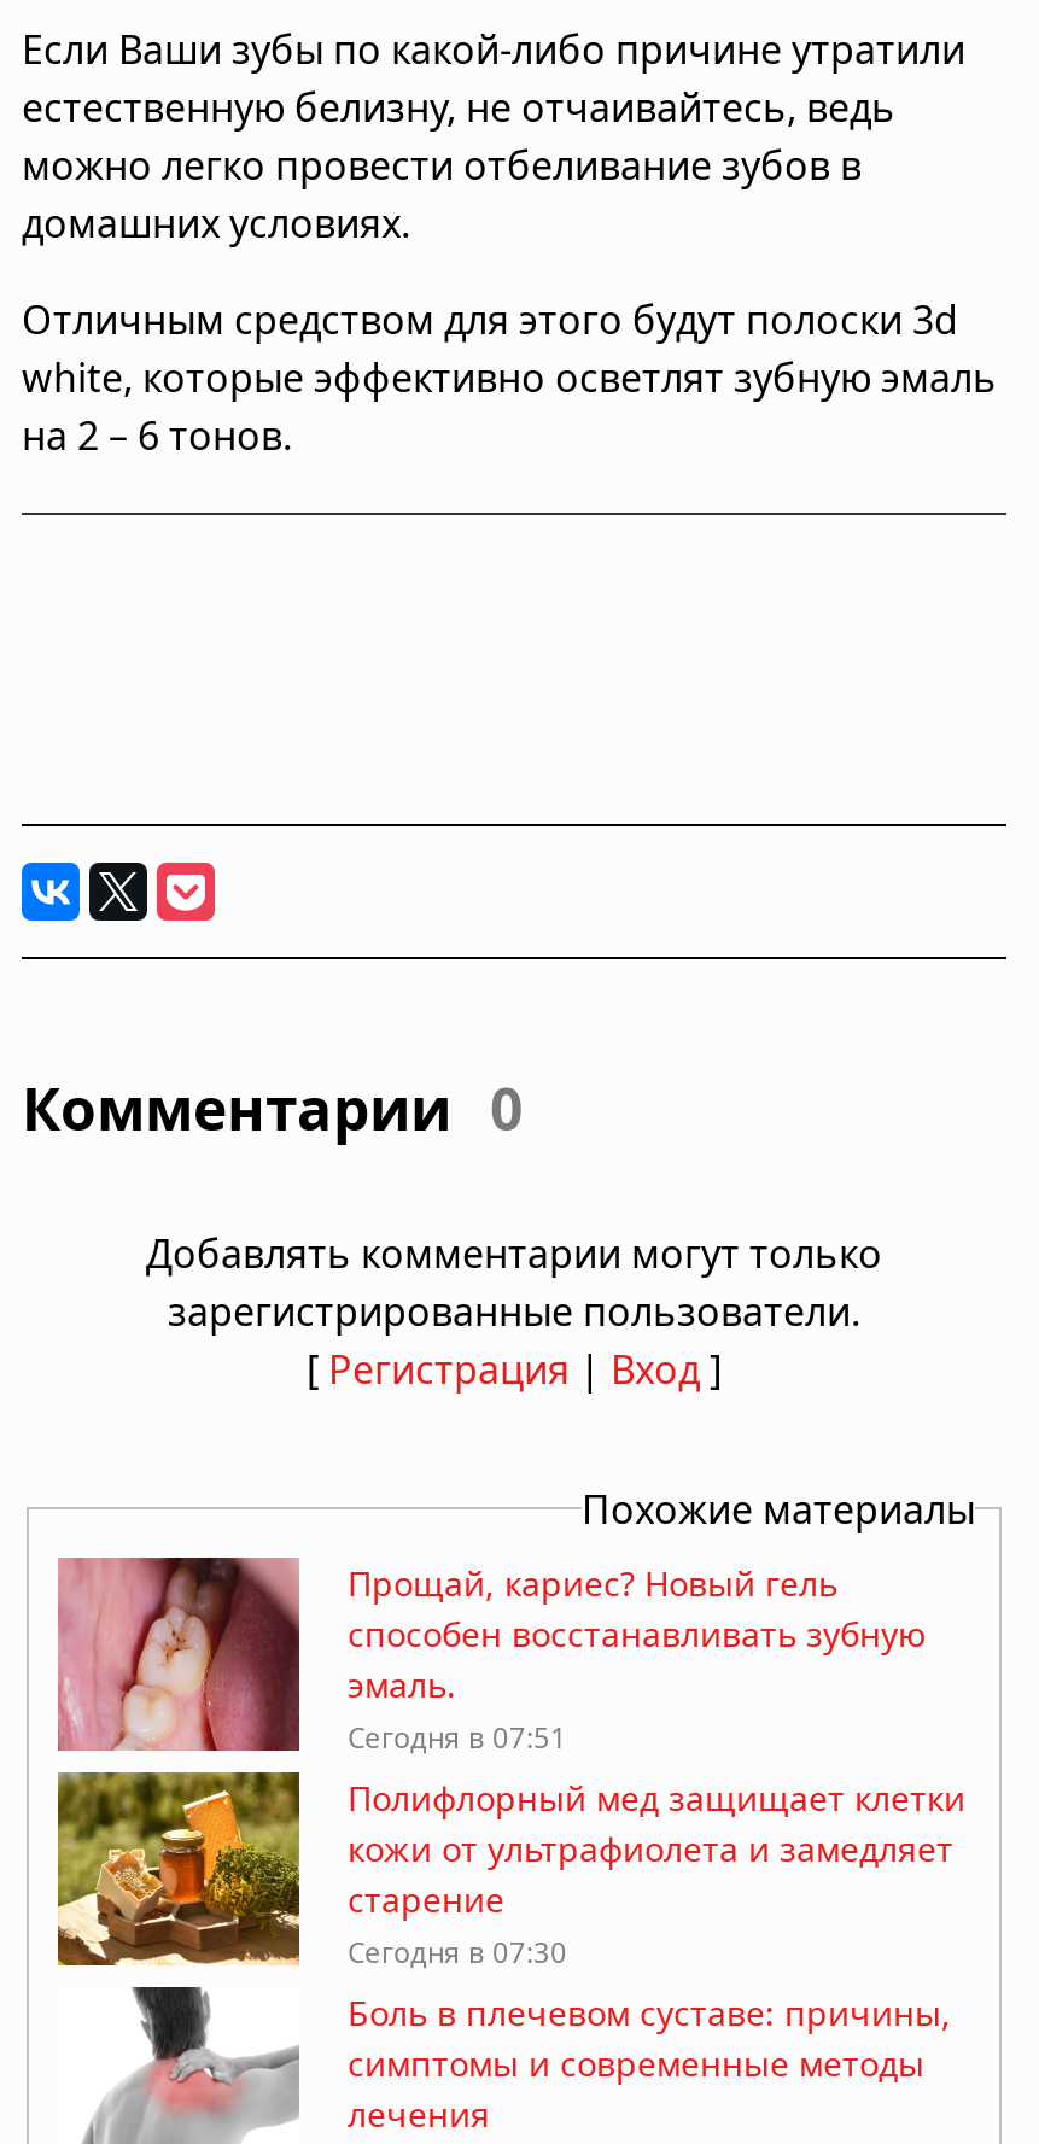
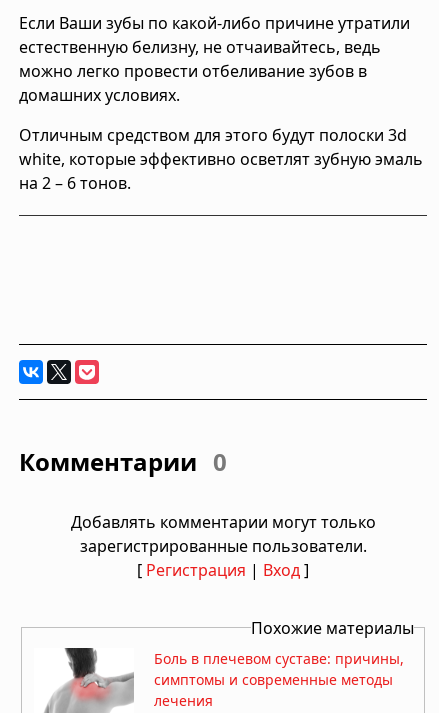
- [image]
- Прощай, кариес? Новый гель
- способен восстанавливать зубную
- эмаль.
- Сегодня в 07:51
- Полифлорный мед защищает клетки
- кожи от ультрафиолета и замедляет
- старение
- Сегодня в 07:30

- [image]
